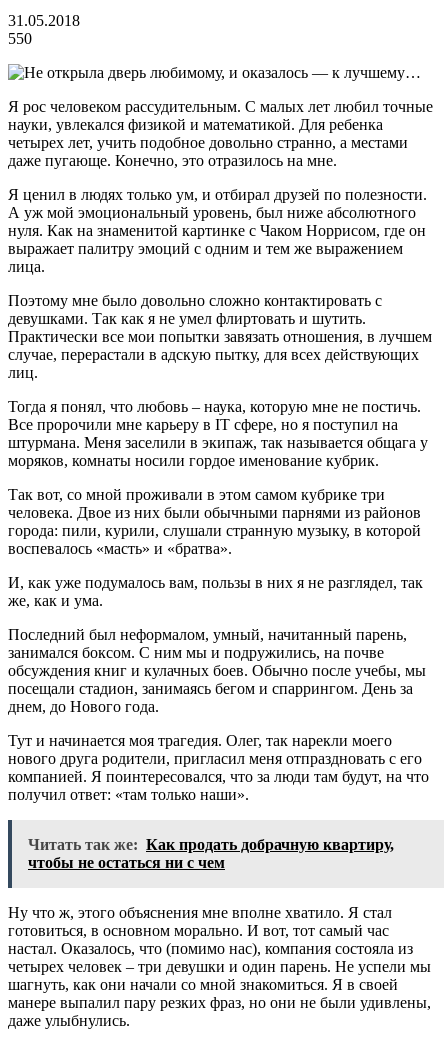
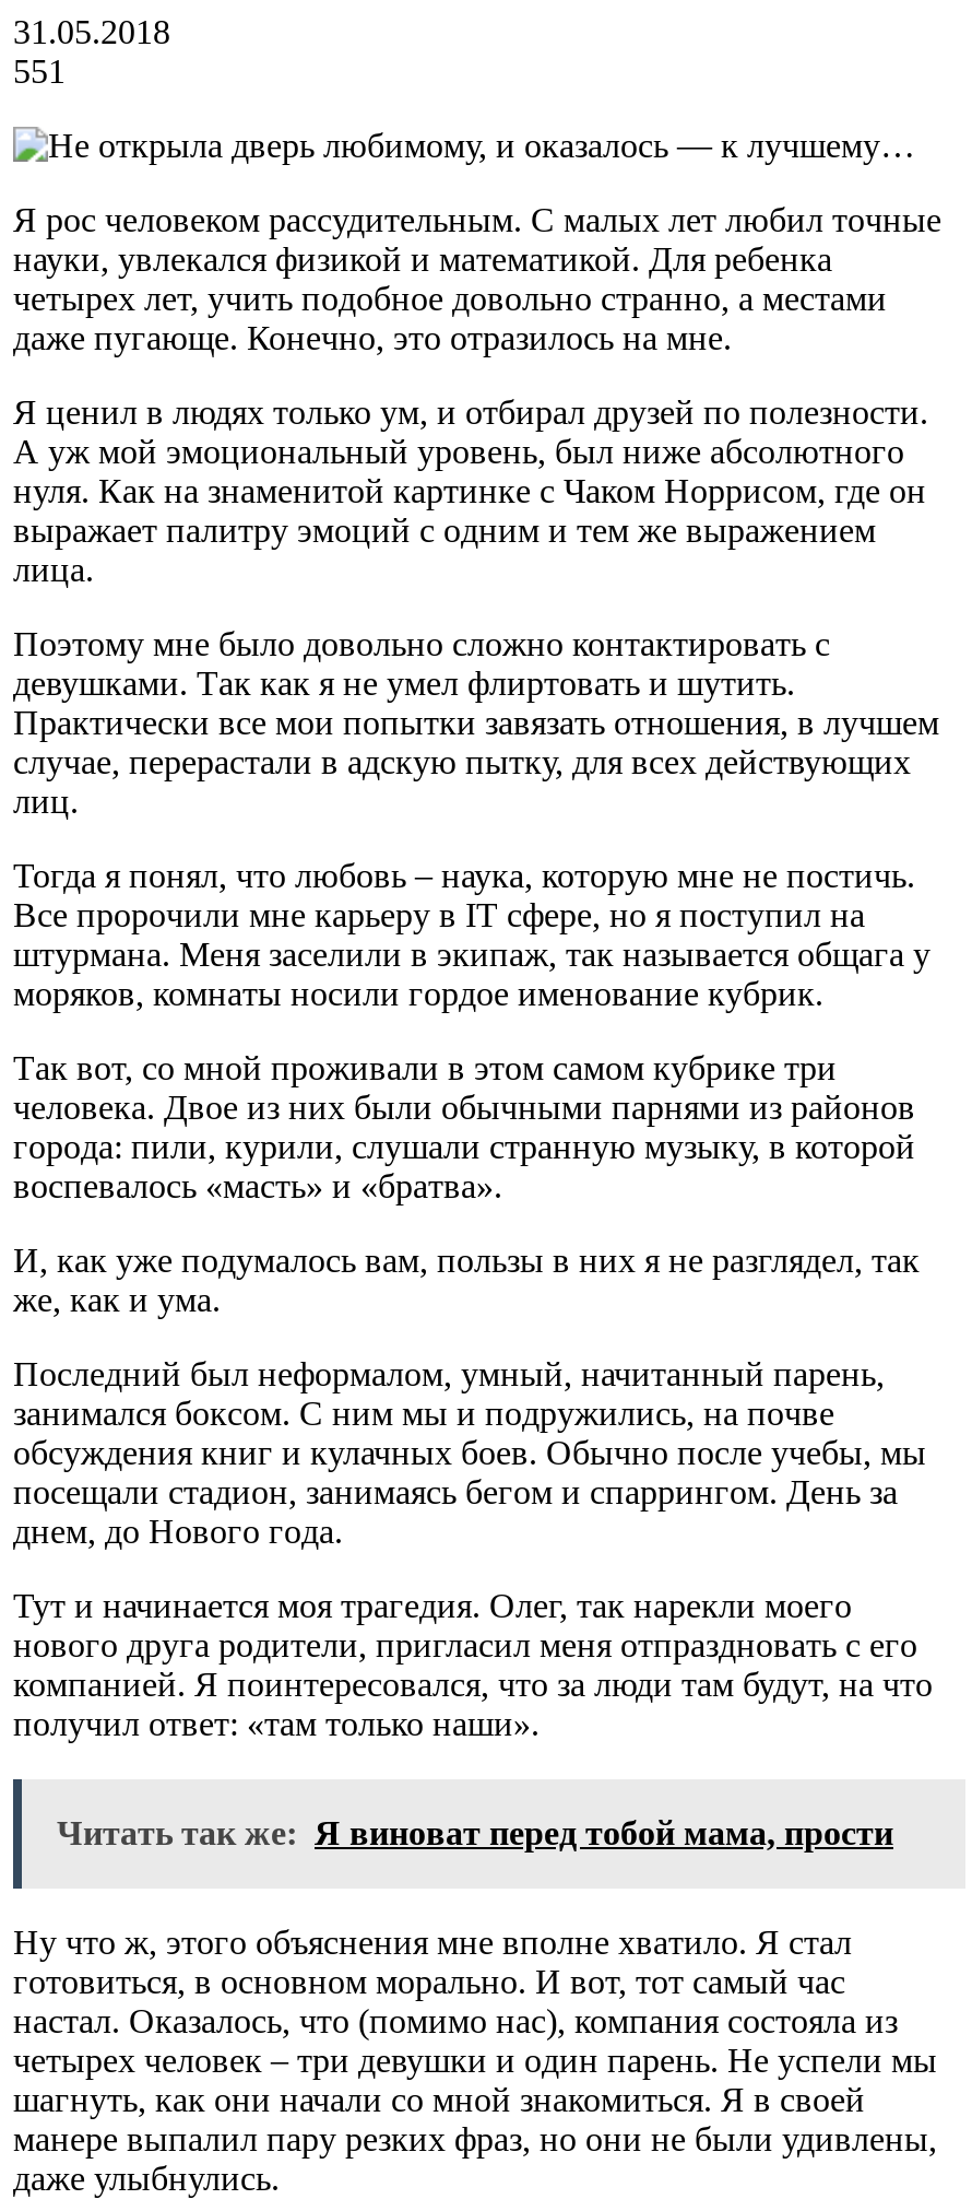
- 550
+ 551

- Читать так же: Как продать добрачную квартиру,
- чтобы не остаться ни с чем
+ Читать так же: Я виноват перед тобой мама, прости
